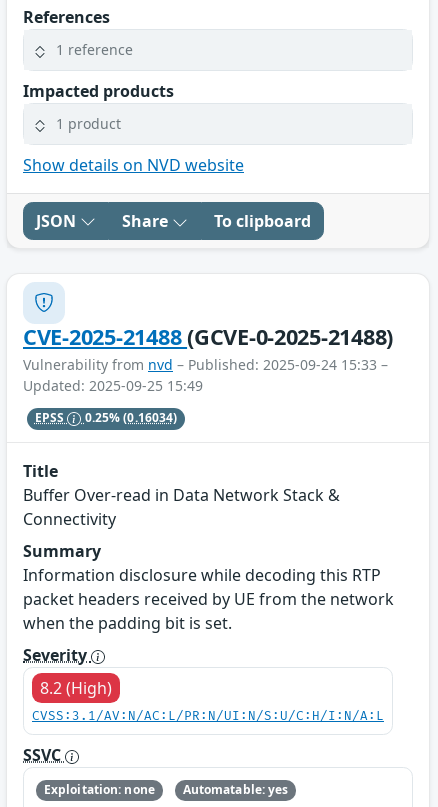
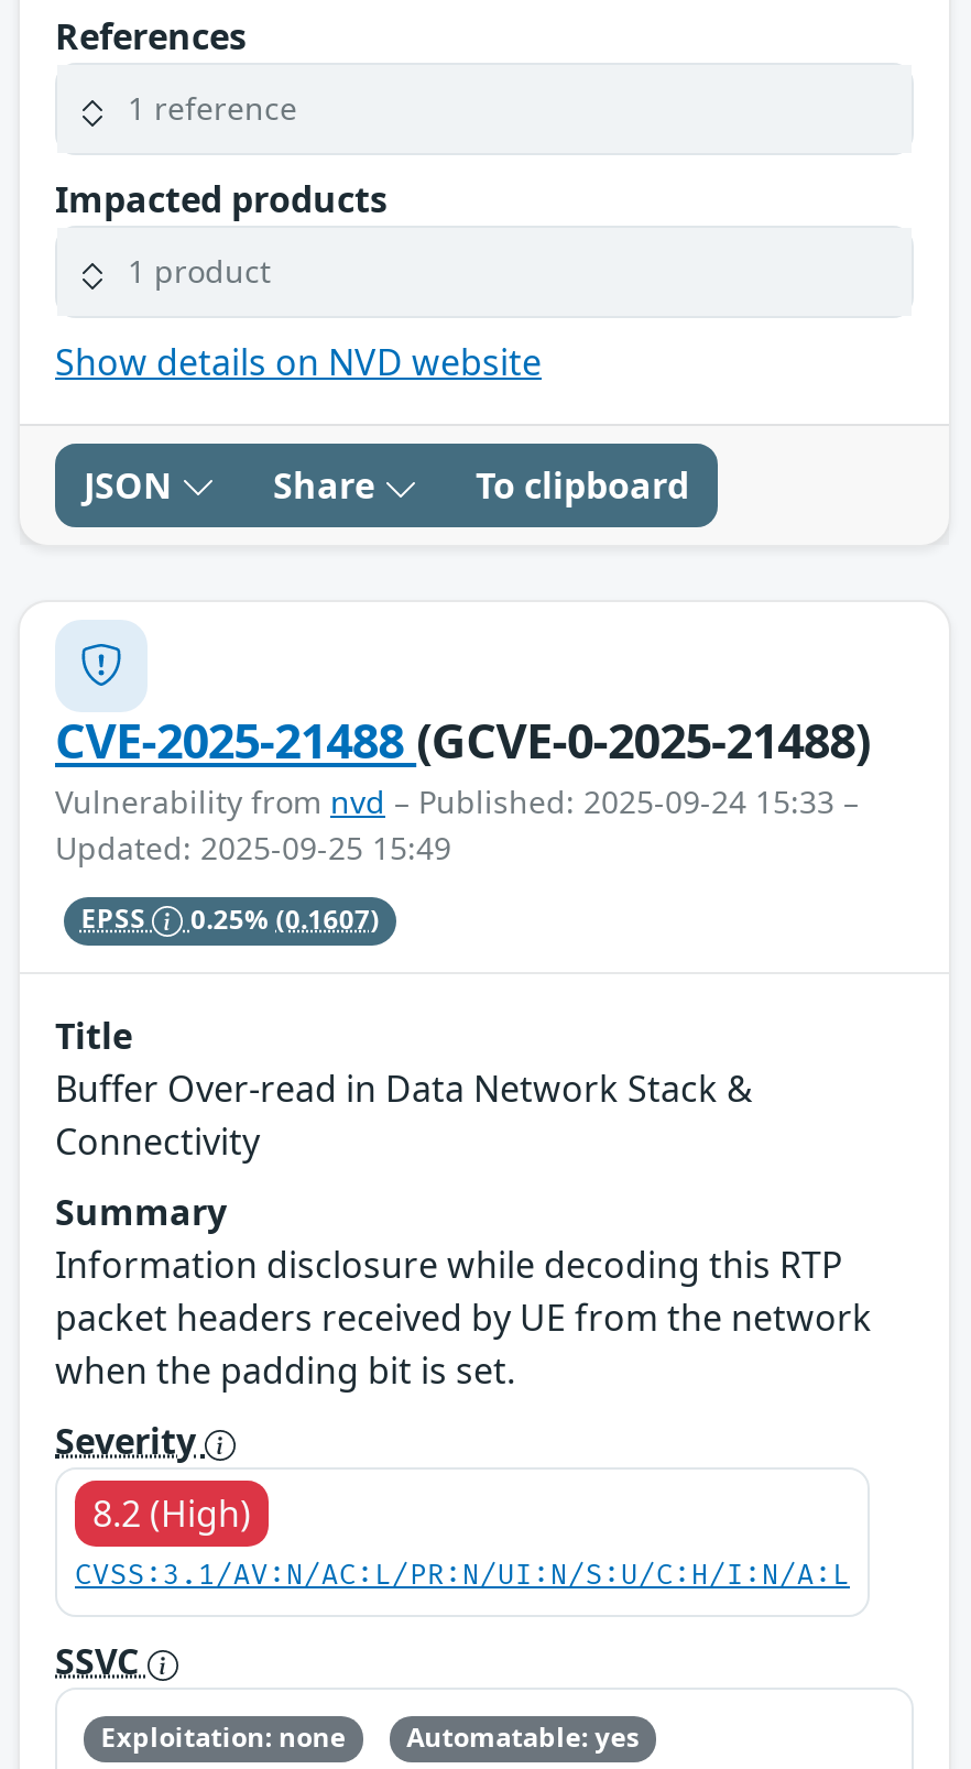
- EPSS 0.25% (0.16034)
+ EPSS 0.25% (0.1607)
